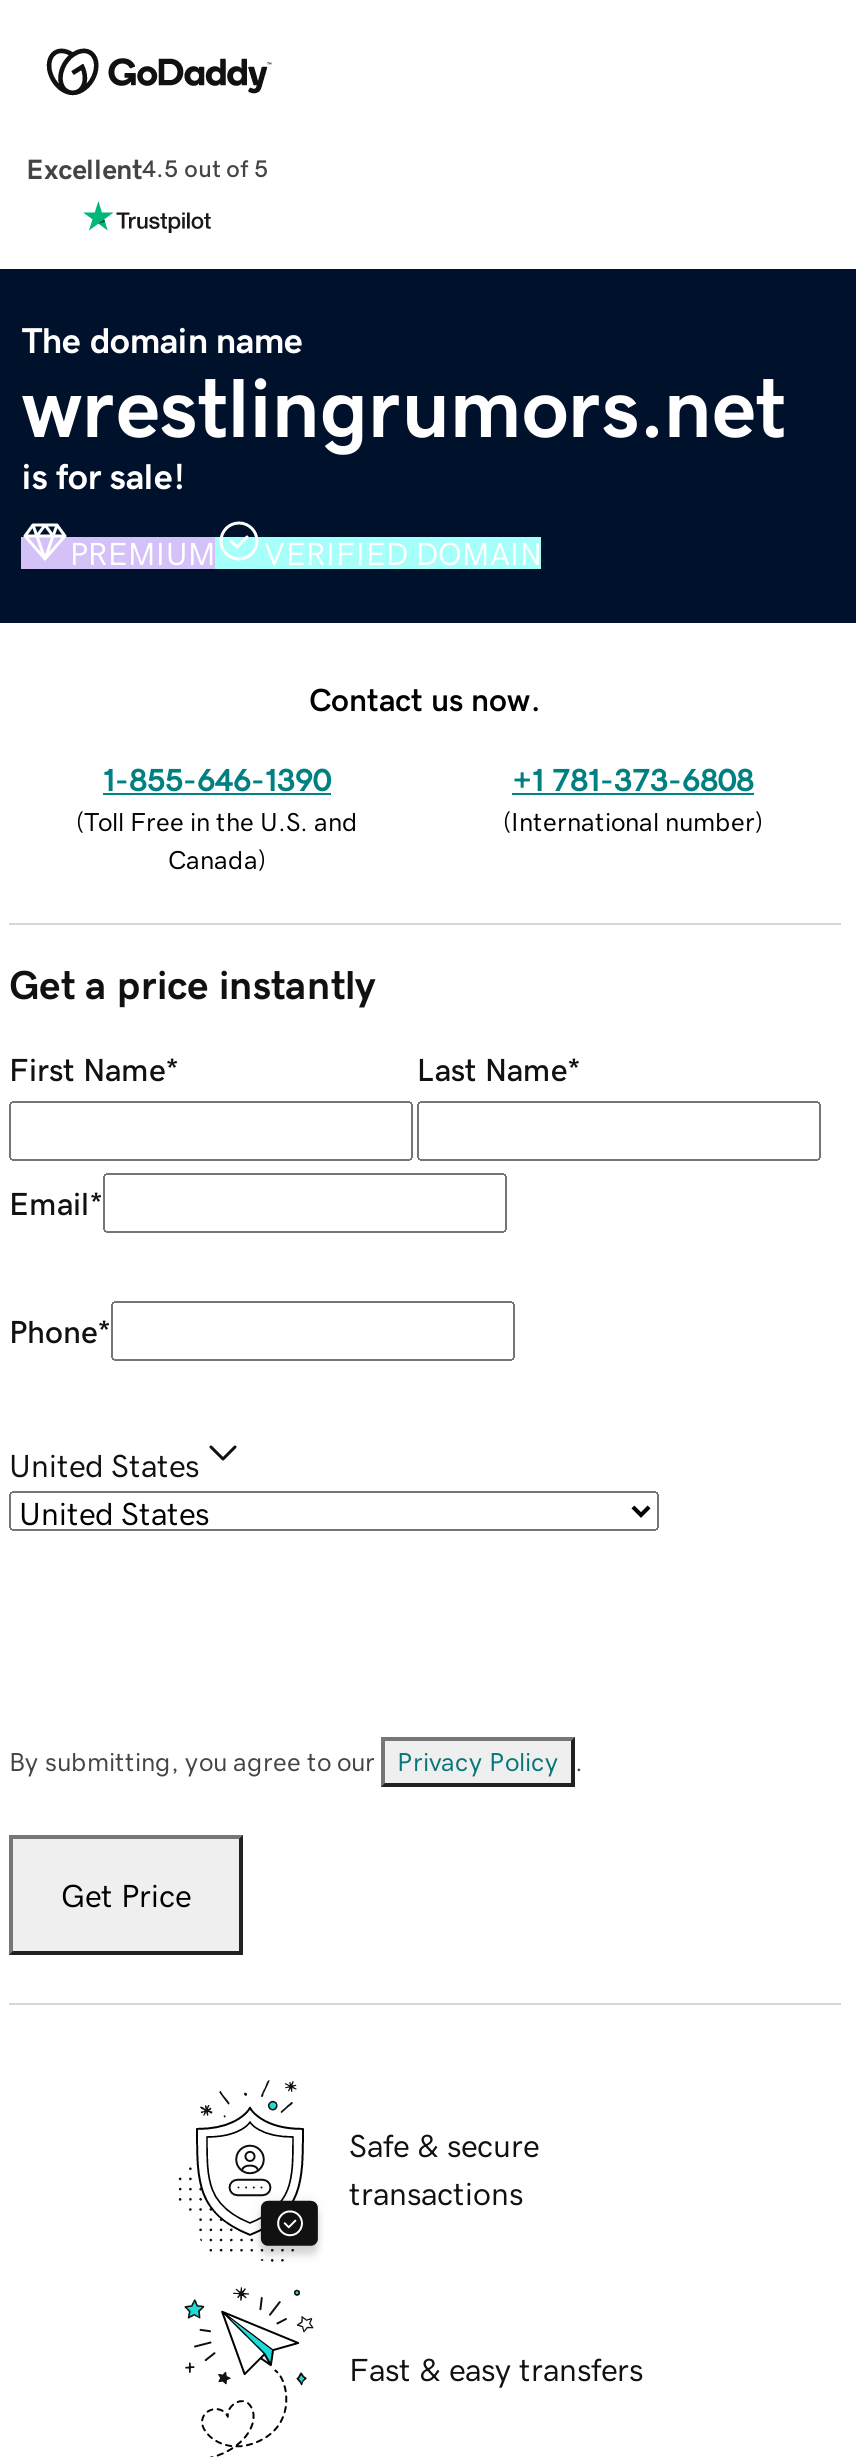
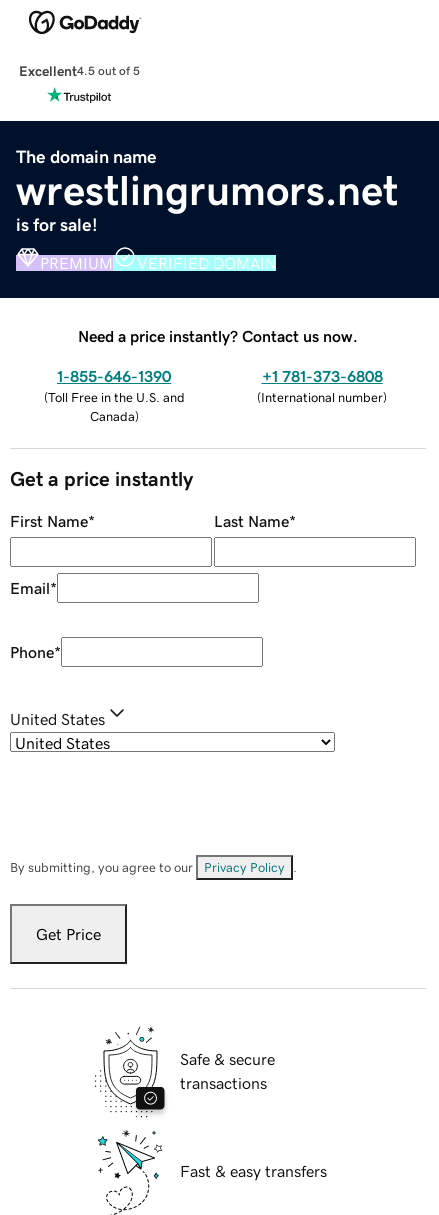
- Contact us now.
+ Need a price instantly? Contact us now.
